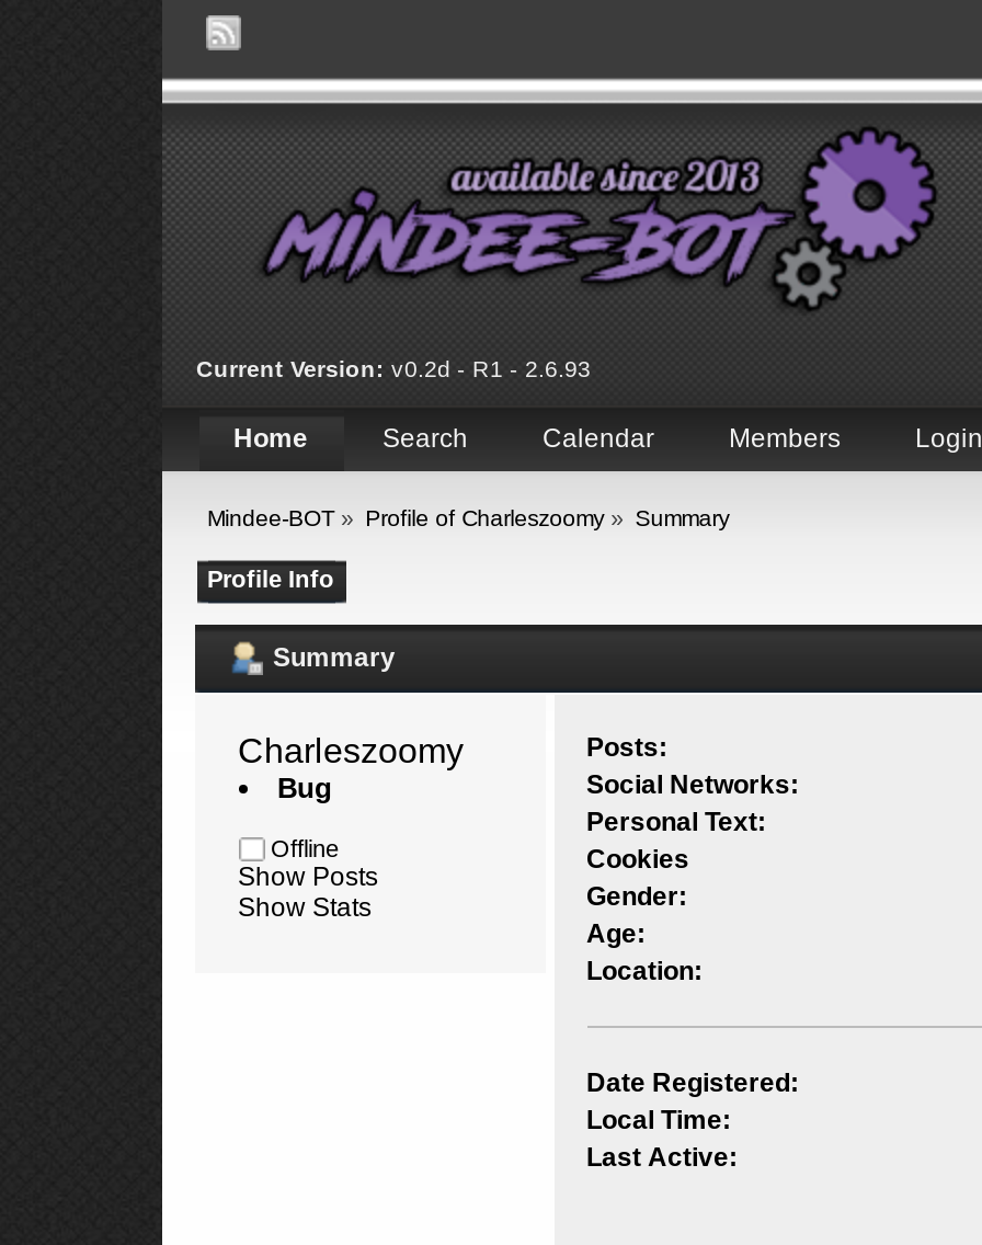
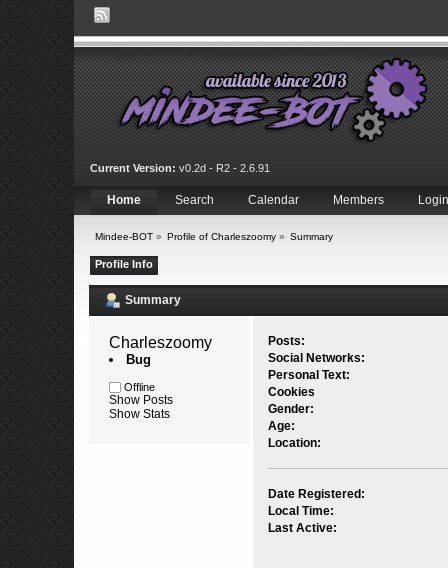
- Current Version: v0.2d - R1 - 2.6.93
+ Current Version: v0.2d - R2 - 2.6.91
